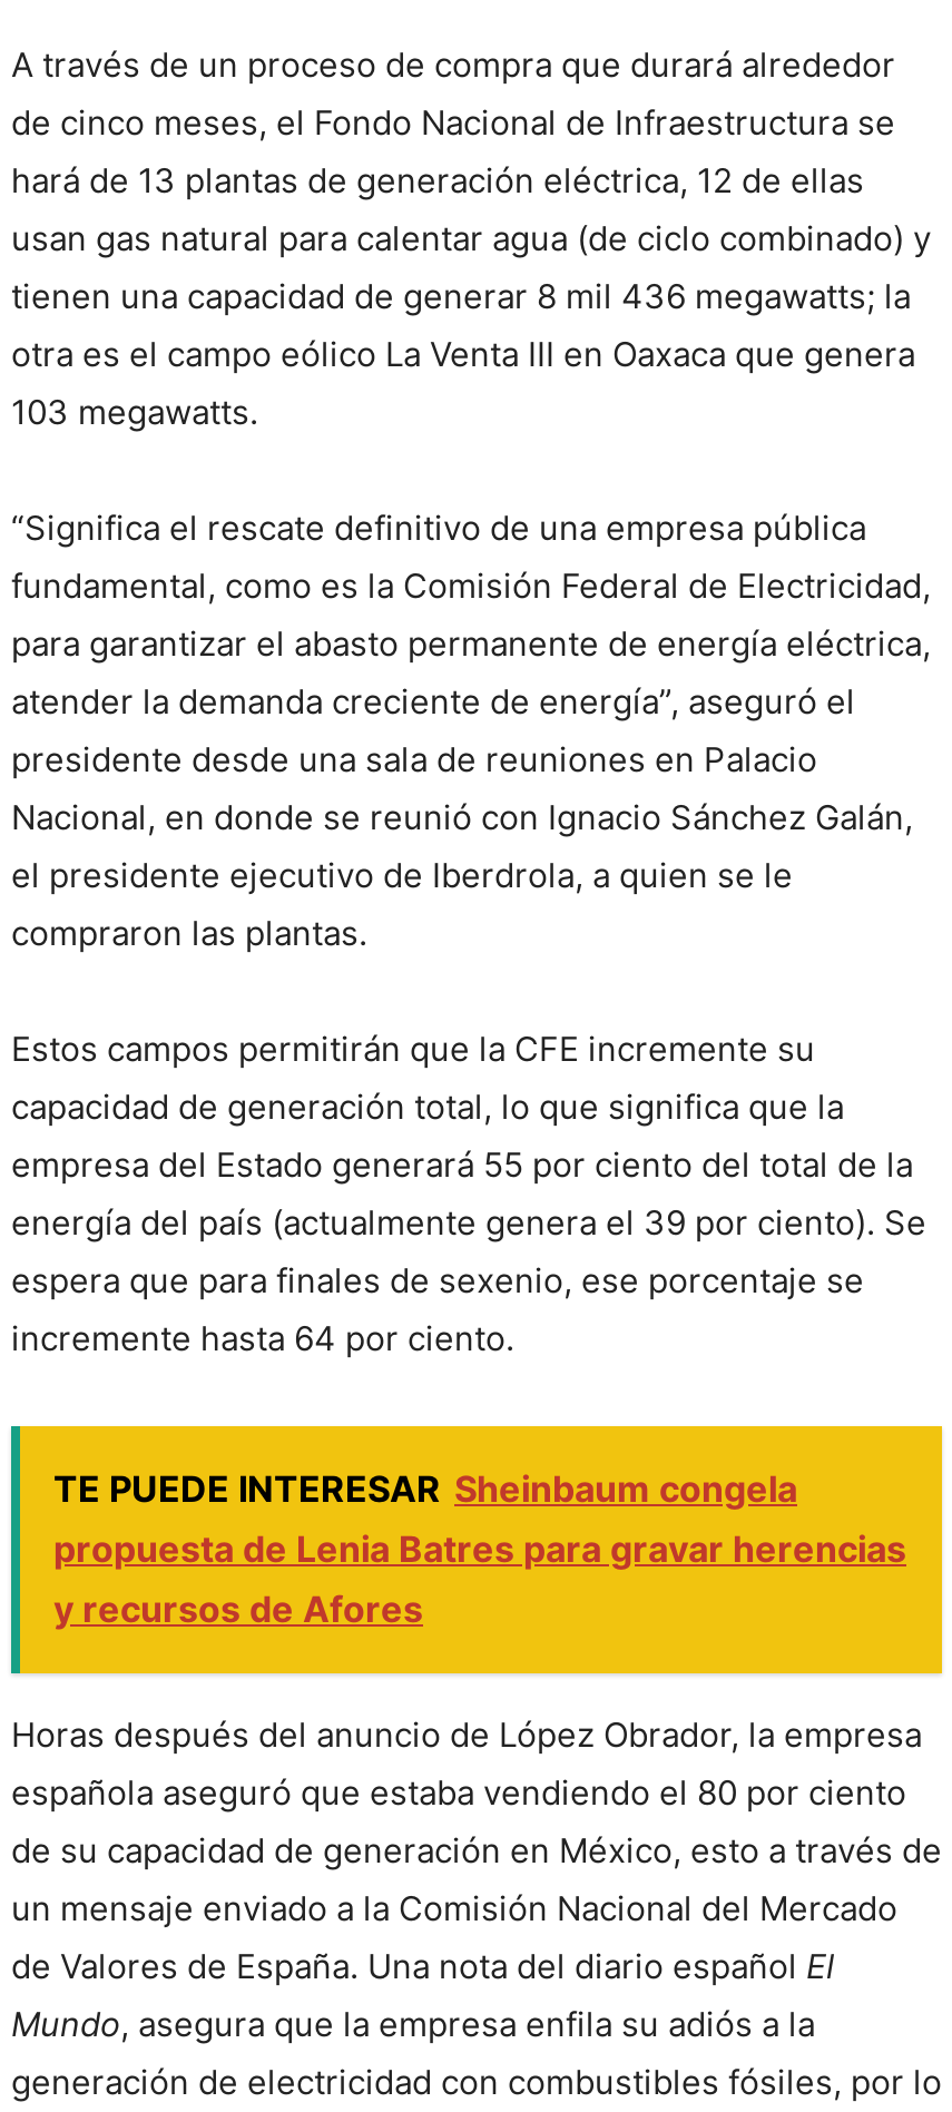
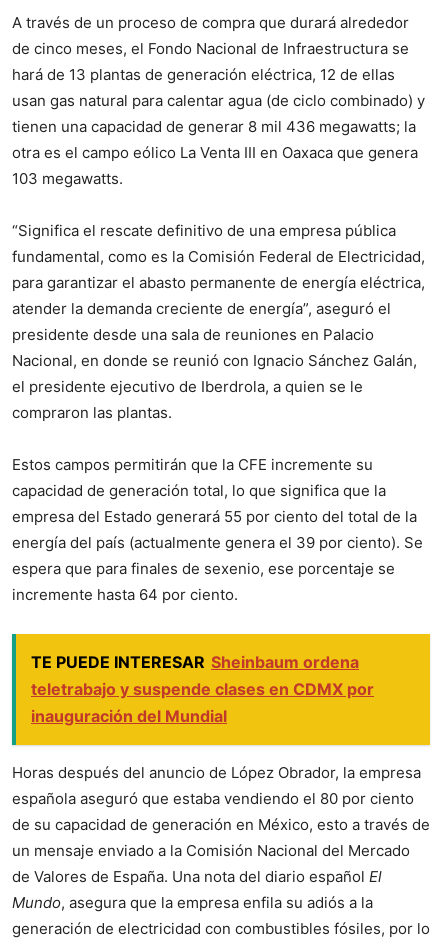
- TE PUEDE INTERESAR Sheinbaum congela
- propuesta de Lenia Batres para gravar herencias
- y recursos de Afores
+ TE PUEDE INTERESAR Sheinbaum ordena
+ teletrabajo y suspende clases en CDMX por
+ inauguración del Mundial
